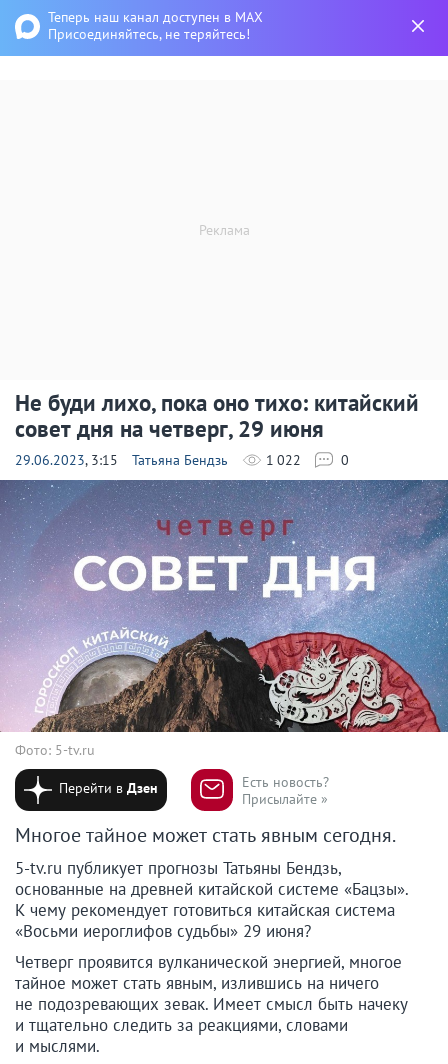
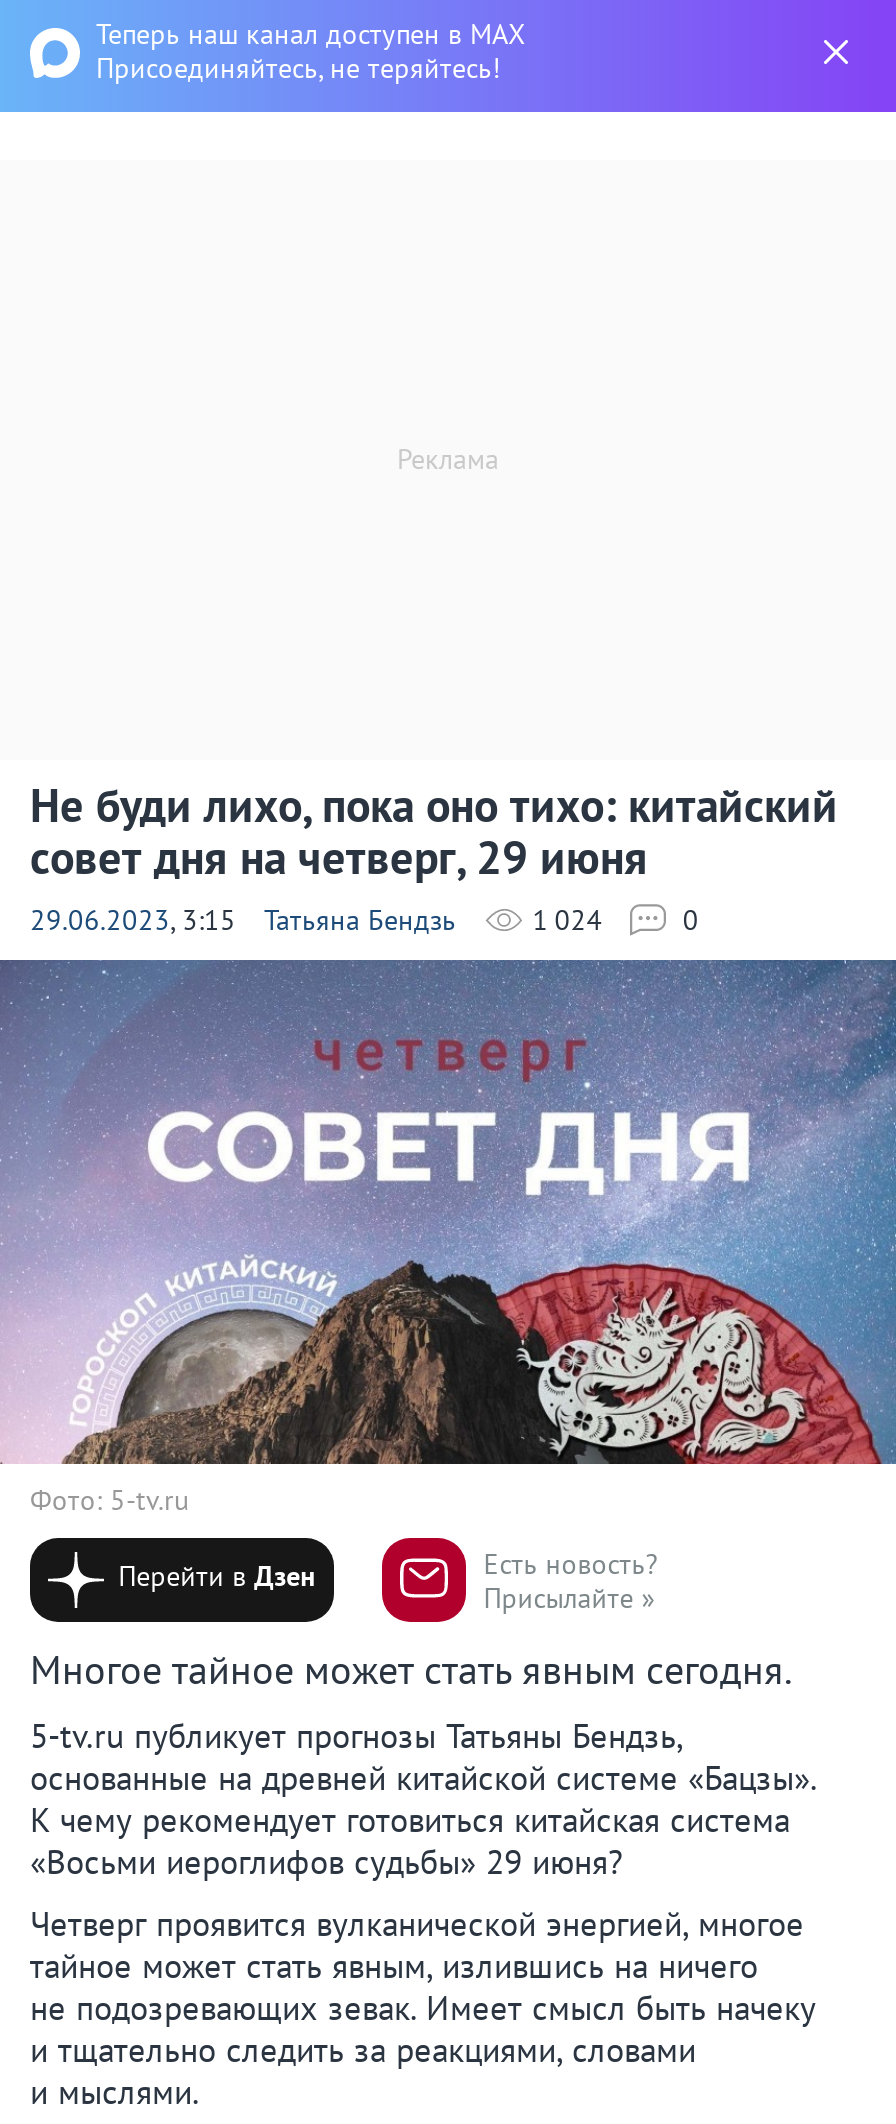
- 1 022
+ 1 024
